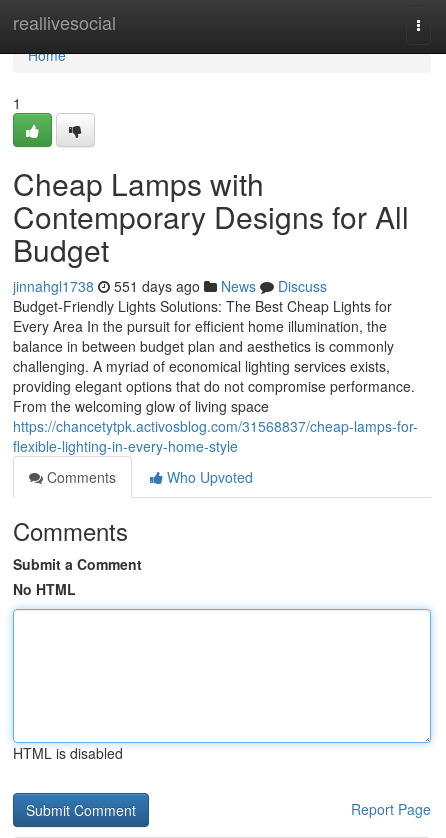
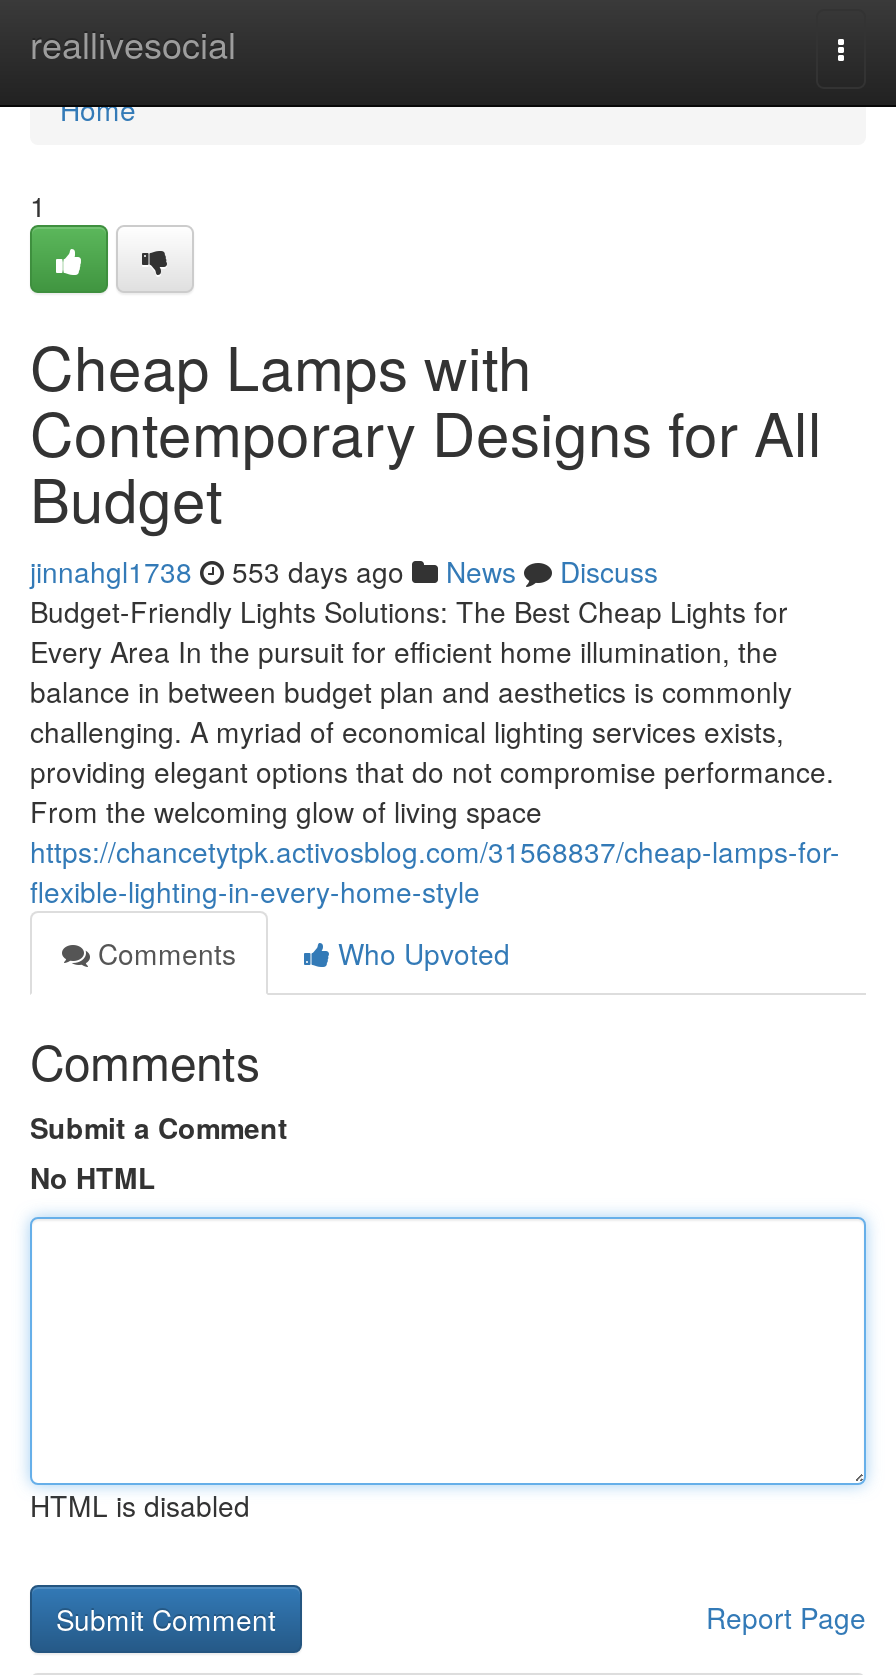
- jinnahgl1738 551 days ago News Discuss
+ jinnahgl1738 553 days ago News Discuss
